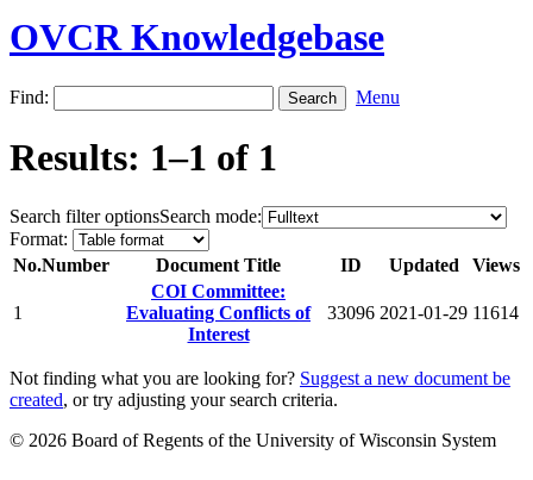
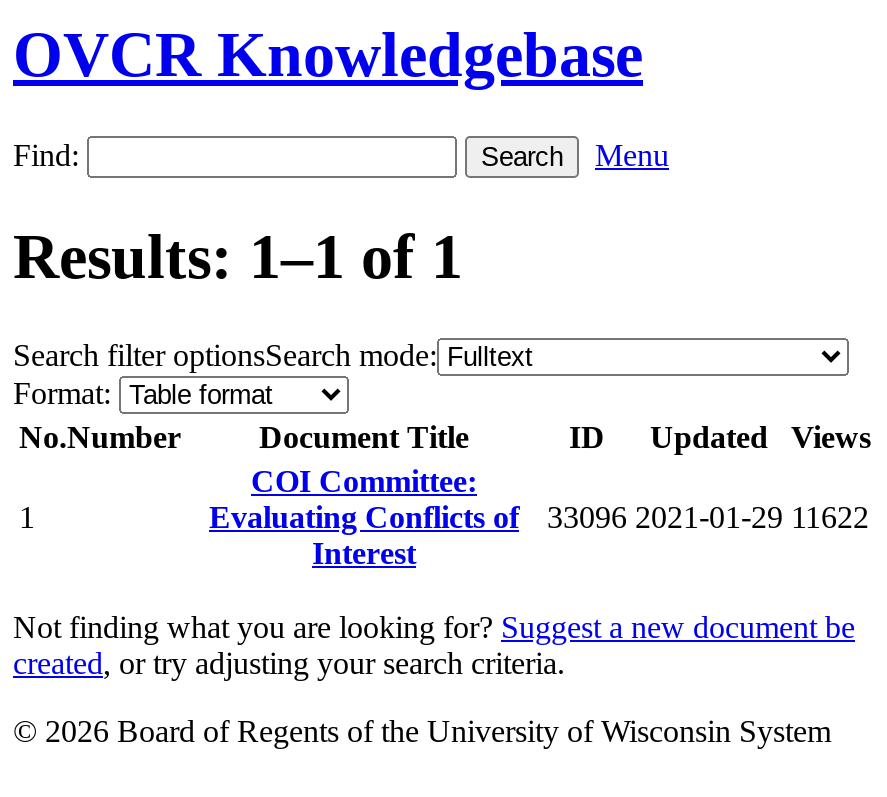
- Evaluating Conflicts of 33096 2021-01-29 11614
+ Evaluating Conflicts of 33096 2021-01-29 11622
